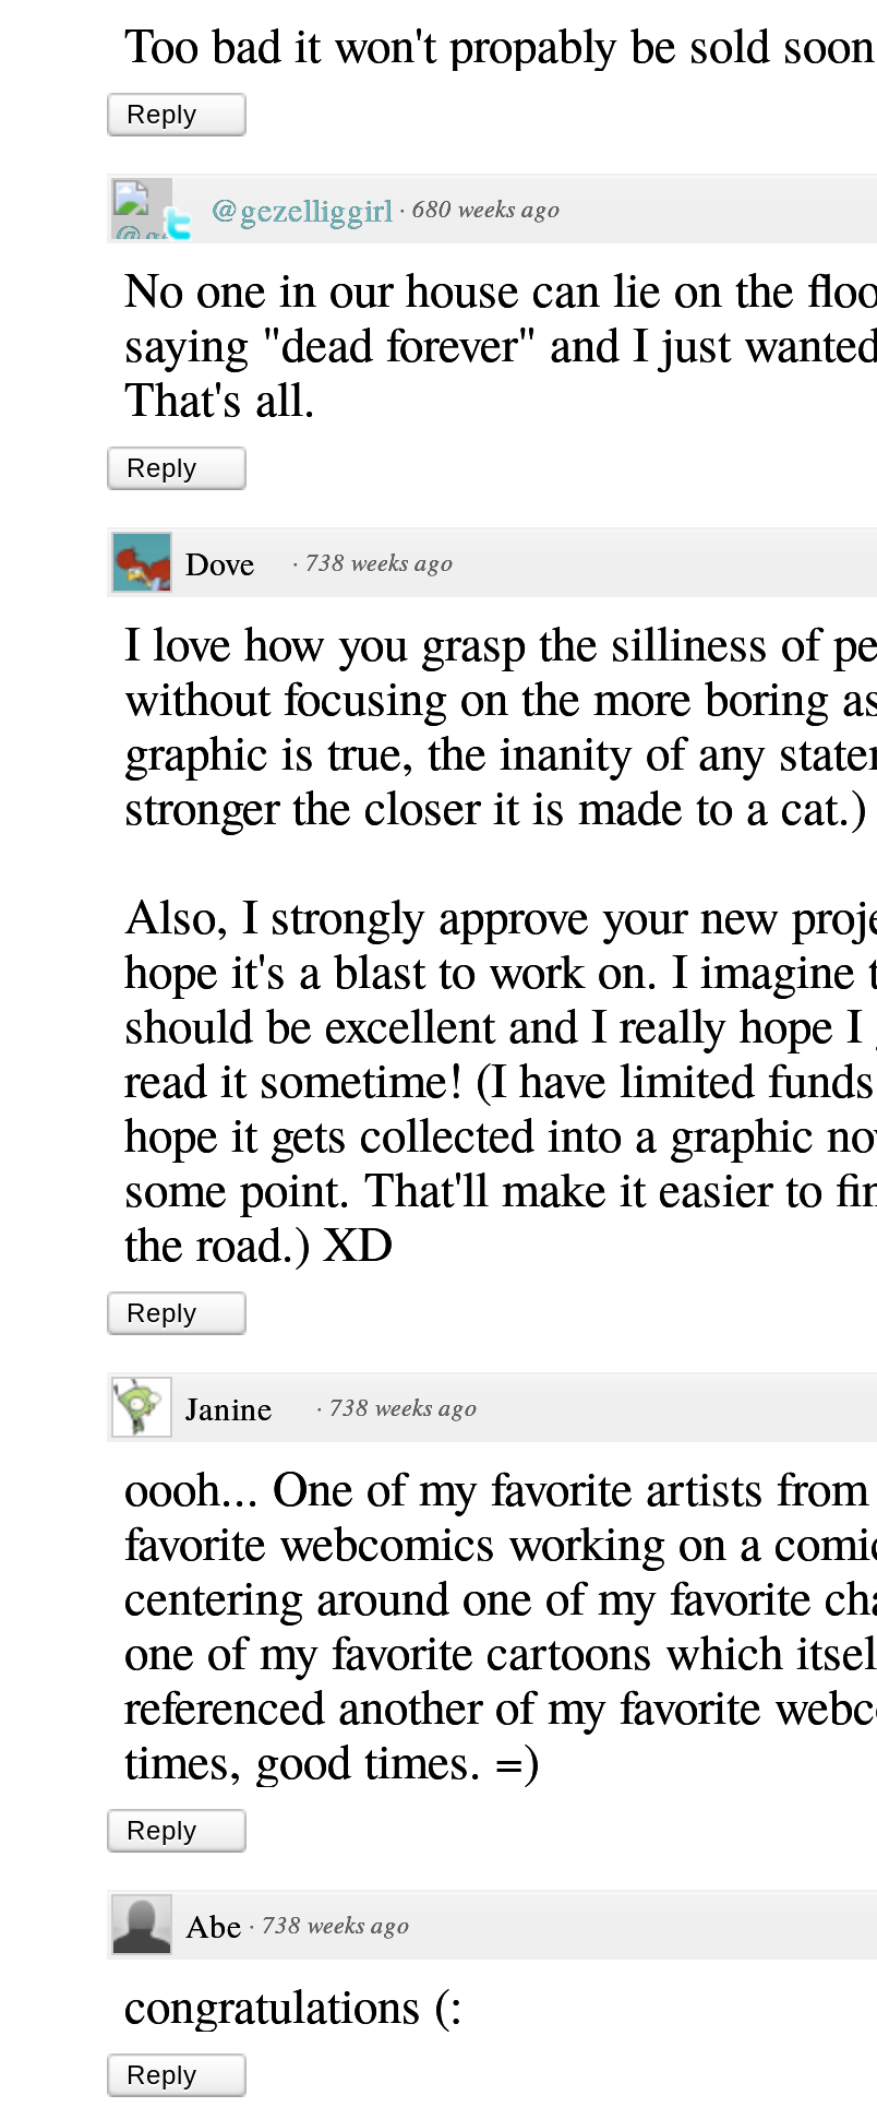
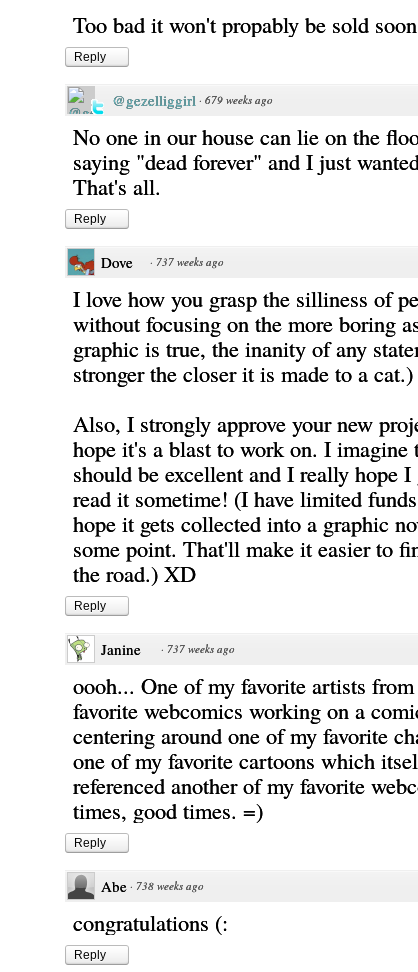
- @gezelliggirl · 680 weeks ago
+ @gezelliggirl · 679 weeks ago

- Dove · 738 weeks ago
+ Dove · 737 weeks ago

- Janine · 738 weeks ago
+ Janine · 737 weeks ago
